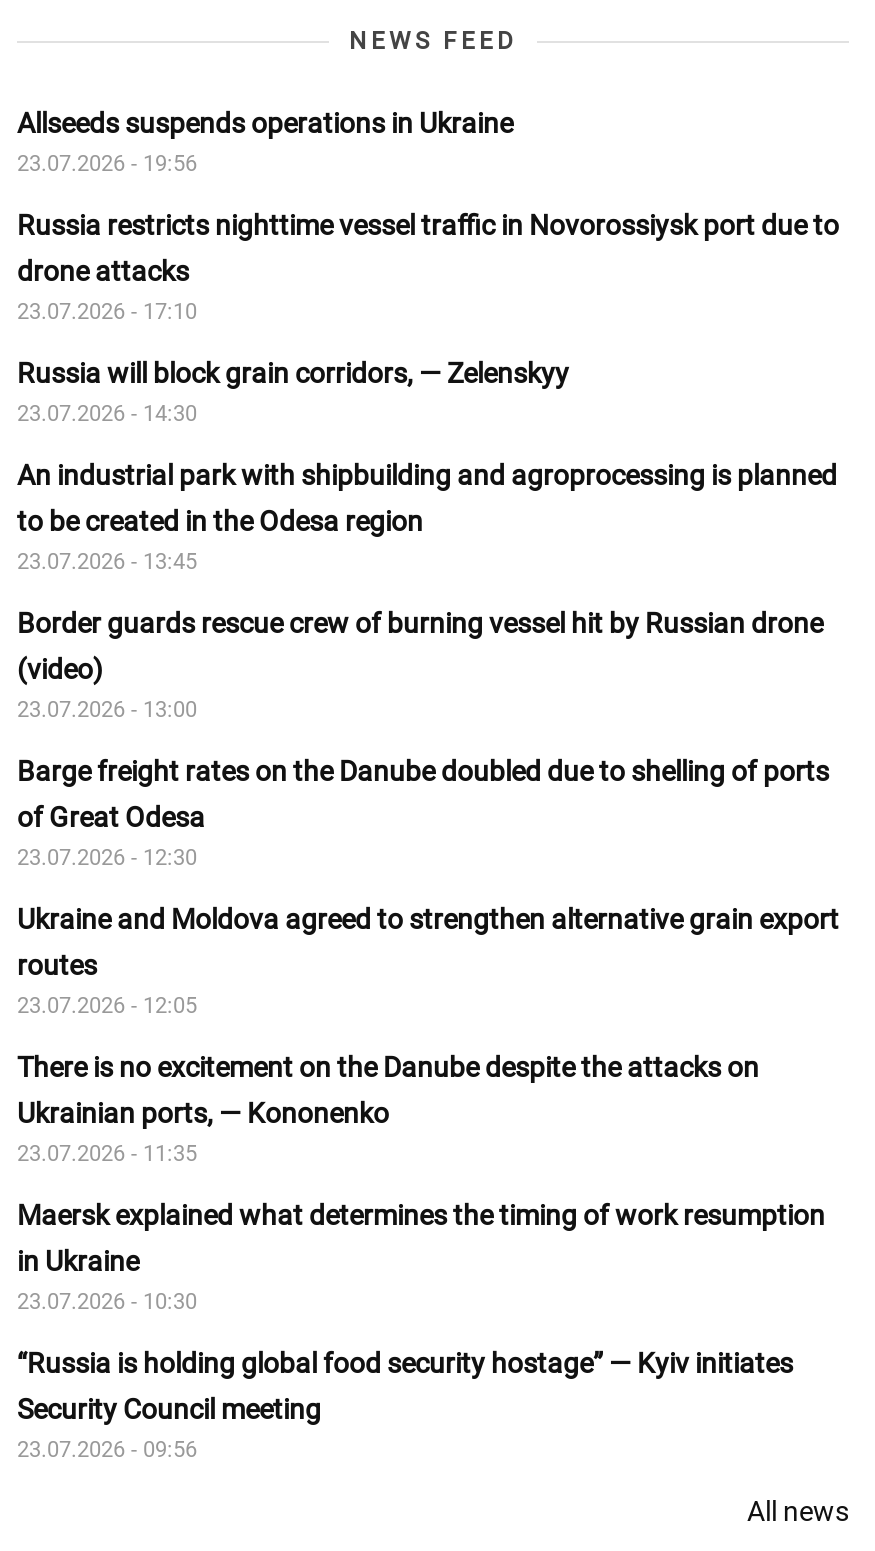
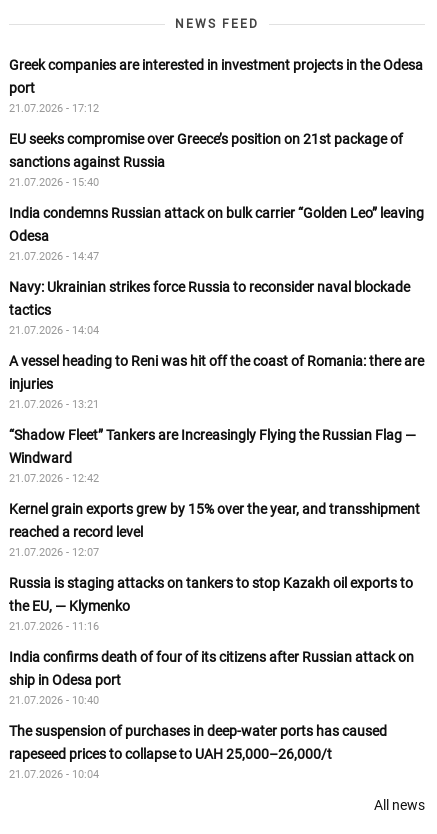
- Allseeds suspends operations in Ukraine
- 23.07.2026 - 19:56
+ Greek companies are interested in investment projects in the Odesa
+ port
+ 21.07.2026 - 17:12

- Russia restricts nighttime vessel traffic in Novorossiysk port due to
- drone attacks
- 23.07.2026 - 17:10
+ EU seeks compromise over Greece’s position on 21st package of
+ sanctions against Russia
+ 21.07.2026 - 15:40

- Russia will block grain corridors, — Zelenskyy
- 23.07.2026 - 14:30
+ India condemns Russian attack on bulk carrier “Golden Leo” leaving
+ Odesa
+ 21.07.2026 - 14:47

- An industrial park with shipbuilding and agroprocessing is planned
- to be created in the Odesa region
- 23.07.2026 - 13:45
+ Navy: Ukrainian strikes force Russia to reconsider naval blockade
+ tactics
+ 21.07.2026 - 14:04

- Border guards rescue crew of burning vessel hit by Russian drone
- (video)
- 23.07.2026 - 13:00
+ A vessel heading to Reni was hit off the coast of Romania: there are
+ injuries
+ 21.07.2026 - 13:21

- Barge freight rates on the Danube doubled due to shelling of ports
- of Great Odesa
- 23.07.2026 - 12:30
+ “Shadow Fleet” Tankers are Increasingly Flying the Russian Flag —
+ Windward
+ 21.07.2026 - 12:42

- Ukraine and Moldova agreed to strengthen alternative grain export
- routes
- 23.07.2026 - 12:05
+ Kernel grain exports grew by 15% over the year, and transshipment
+ reached a record level
+ 21.07.2026 - 12:07

- There is no excitement on the Danube despite the attacks on
- Ukrainian ports, — Kononenko
- 23.07.2026 - 11:35
+ Russia is staging attacks on tankers to stop Kazakh oil exports to
+ the EU, — Klymenko
+ 21.07.2026 - 11:16

- Maersk explained what determines the timing of work resumption
- in Ukraine
- 23.07.2026 - 10:30
+ India confirms death of four of its citizens after Russian attack on
+ ship in Odesa port
+ 21.07.2026 - 10:40

- “Russia is holding global food security hostage” — Kyiv initiates
- Security Council meeting
- 23.07.2026 - 09:56
+ The suspension of purchases in deep-water ports has caused
+ rapeseed prices to collapse to UAH 25,000–26,000/t
+ 21.07.2026 - 10:04
